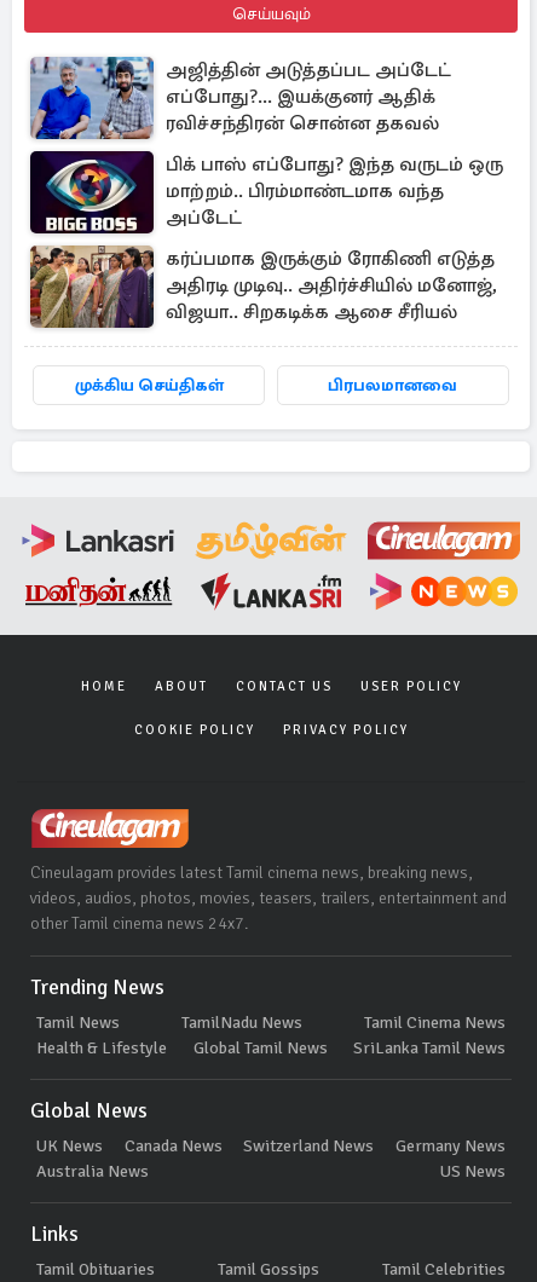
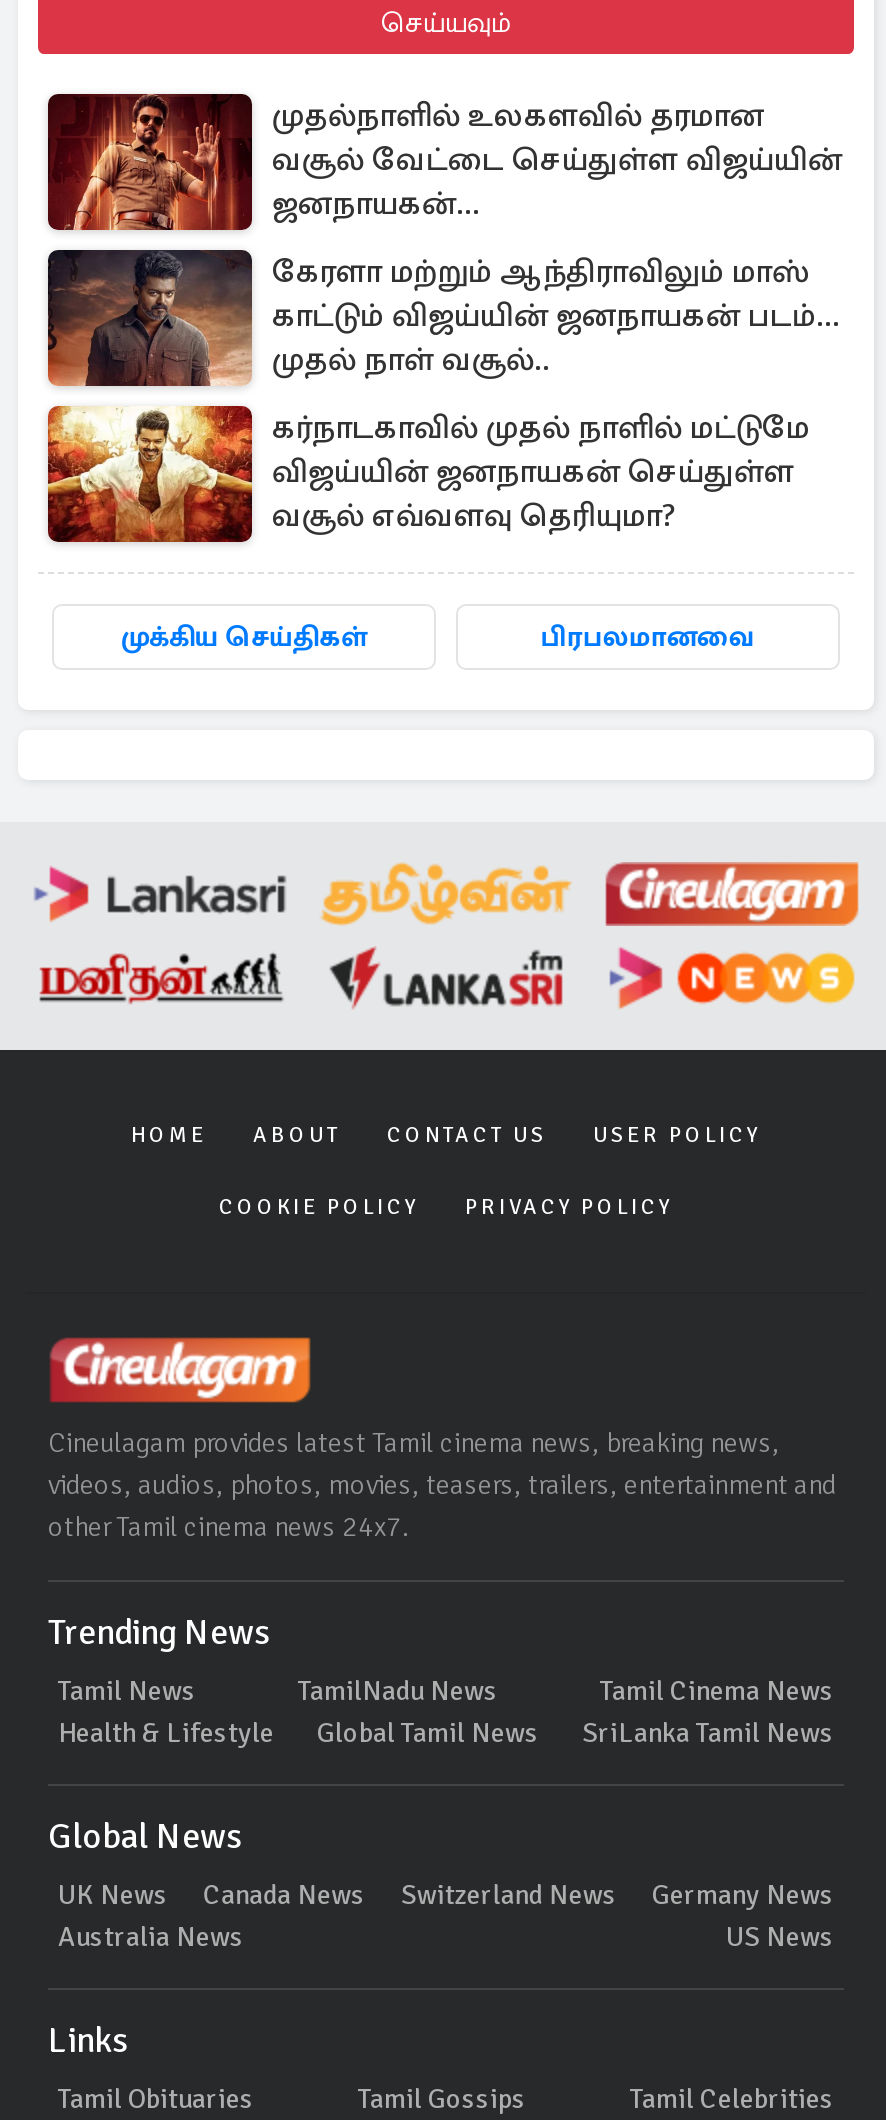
- [image]
- அஜித்தின் அடுத்தப்பட அப்டேட்
- எப்போது?... இயக்குனர் ஆதிக்
- ரவிச்சந்திரன் சொன்ன தகவல்
+ [image]
+ முதல்நாளில் உலகளவில் தரமான
+ வசூல் வேட்டை செய்துள்ள விஜய்யின்
+ ஜனநாயகன்...

- [image]
- பிக் பாஸ் எப்போது? இந்த வருடம் ஒரு
- மாற்றம்.. பிரம்மாண்டமாக வந்த
- அப்டேட்
+ [image]
+ கேரளா மற்றும் ஆந்திராவிலும் மாஸ்
+ காட்டும் விஜய்யின் ஜனநாயகன் படம்...
+ முதல் நாள் வசூல்..

- [image]
- கர்ப்பமாக இருக்கும் ரோகிணி எடுத்த
- அதிரடி முடிவு.. அதிர்ச்சியில் மனோஜ்,
- விஜயா.. சிறகடிக்க ஆசை சீரியல்
+ [image]
+ கர்நாடகாவில் முதல் நாளில் மட்டுமே
+ விஜய்யின் ஜனநாயகன் செய்துள்ள
+ வசூல் எவ்வளவு தெரியுமா?
